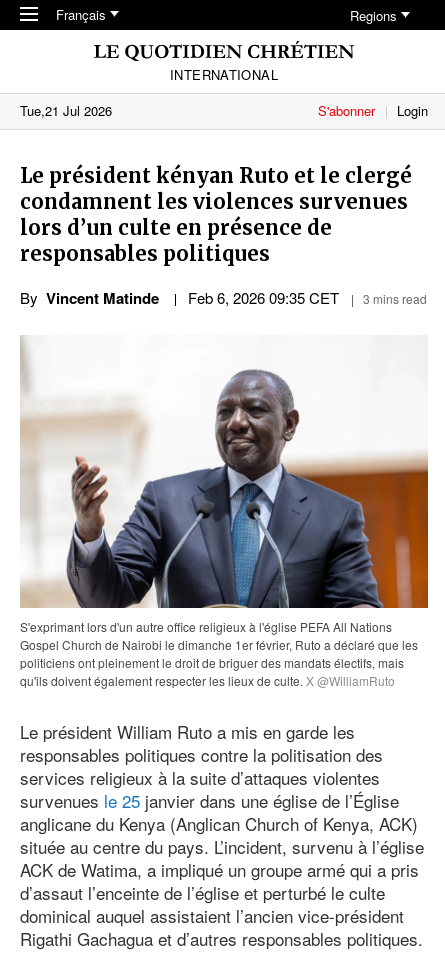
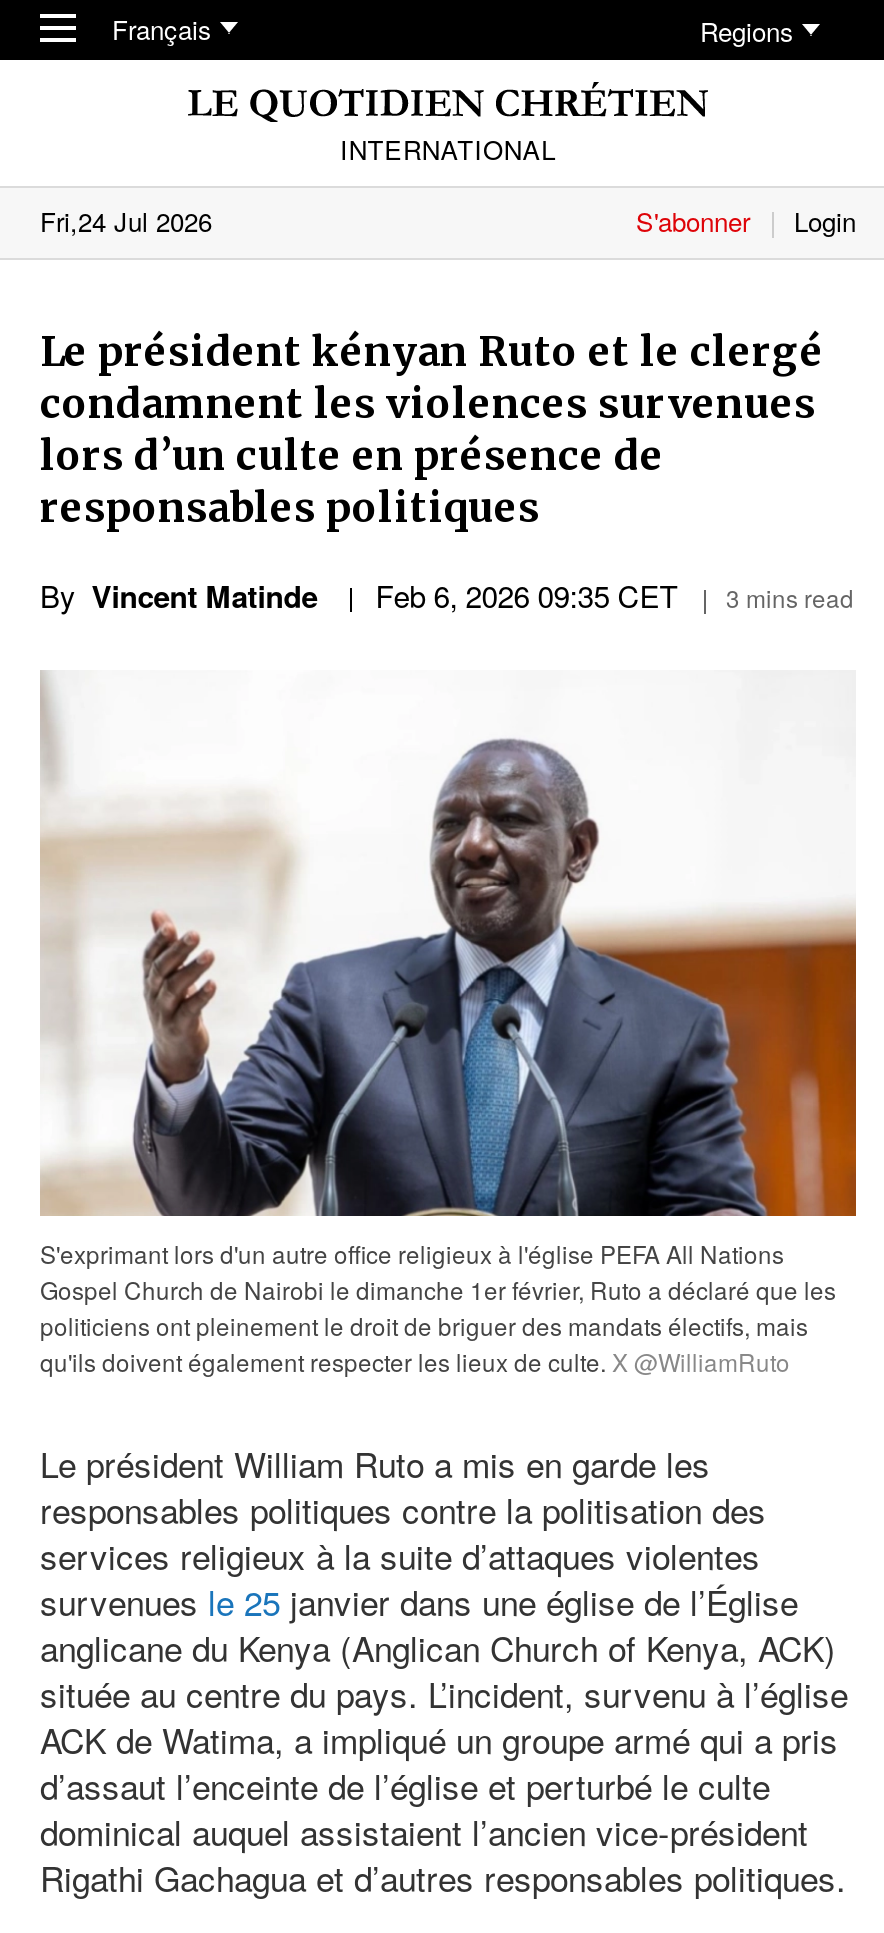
- Tue,21 Jul 2026
+ Fri,24 Jul 2026
